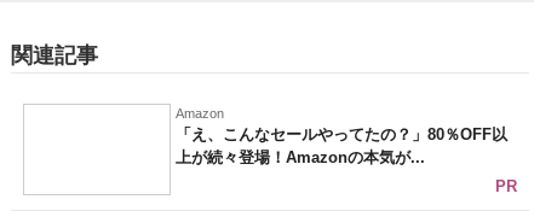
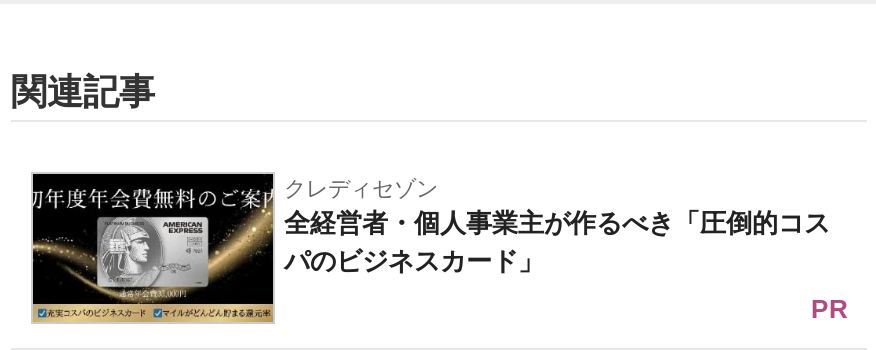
+ [image]

- Amazon
- 「え、こんなセールやってたの？」80％OFF以
- 上が続々登場！Amazonの本気が...
+ クレディセゾン
+ 全経営者・個人事業主が作るべき「圧倒的コス
+ パのビジネスカード」
